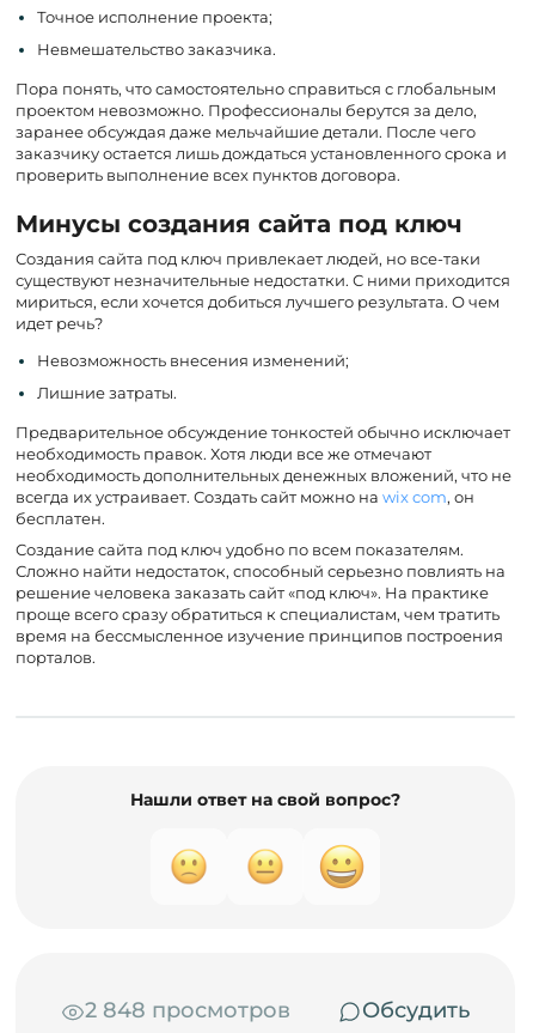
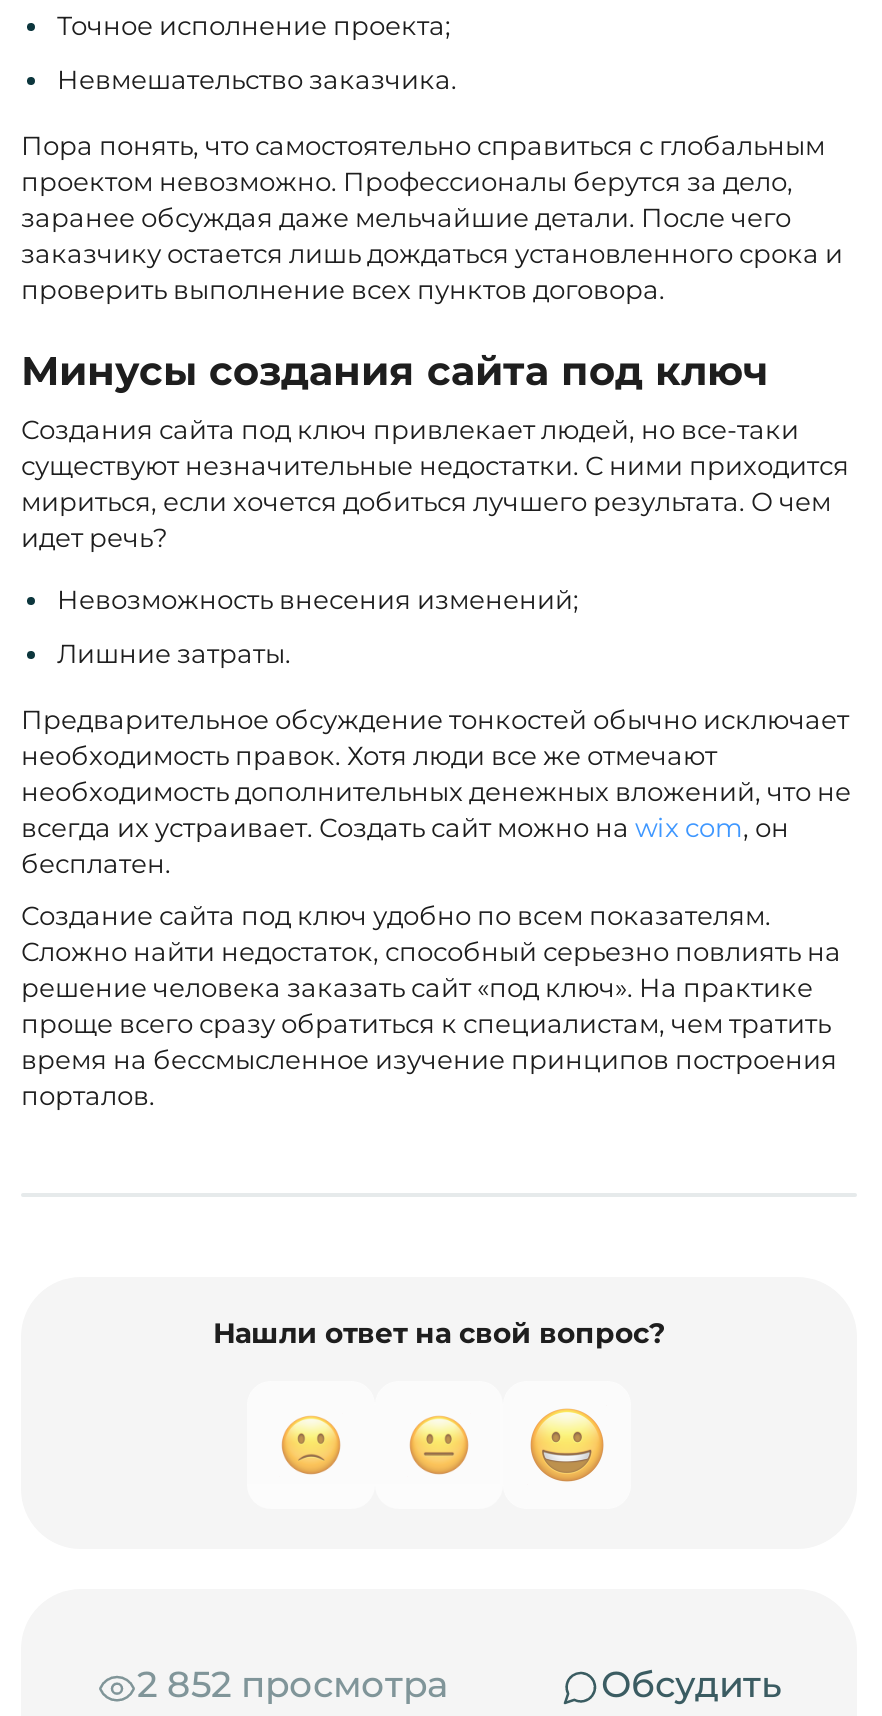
- 2 848 просмотров
+ 2 852 просмотра
